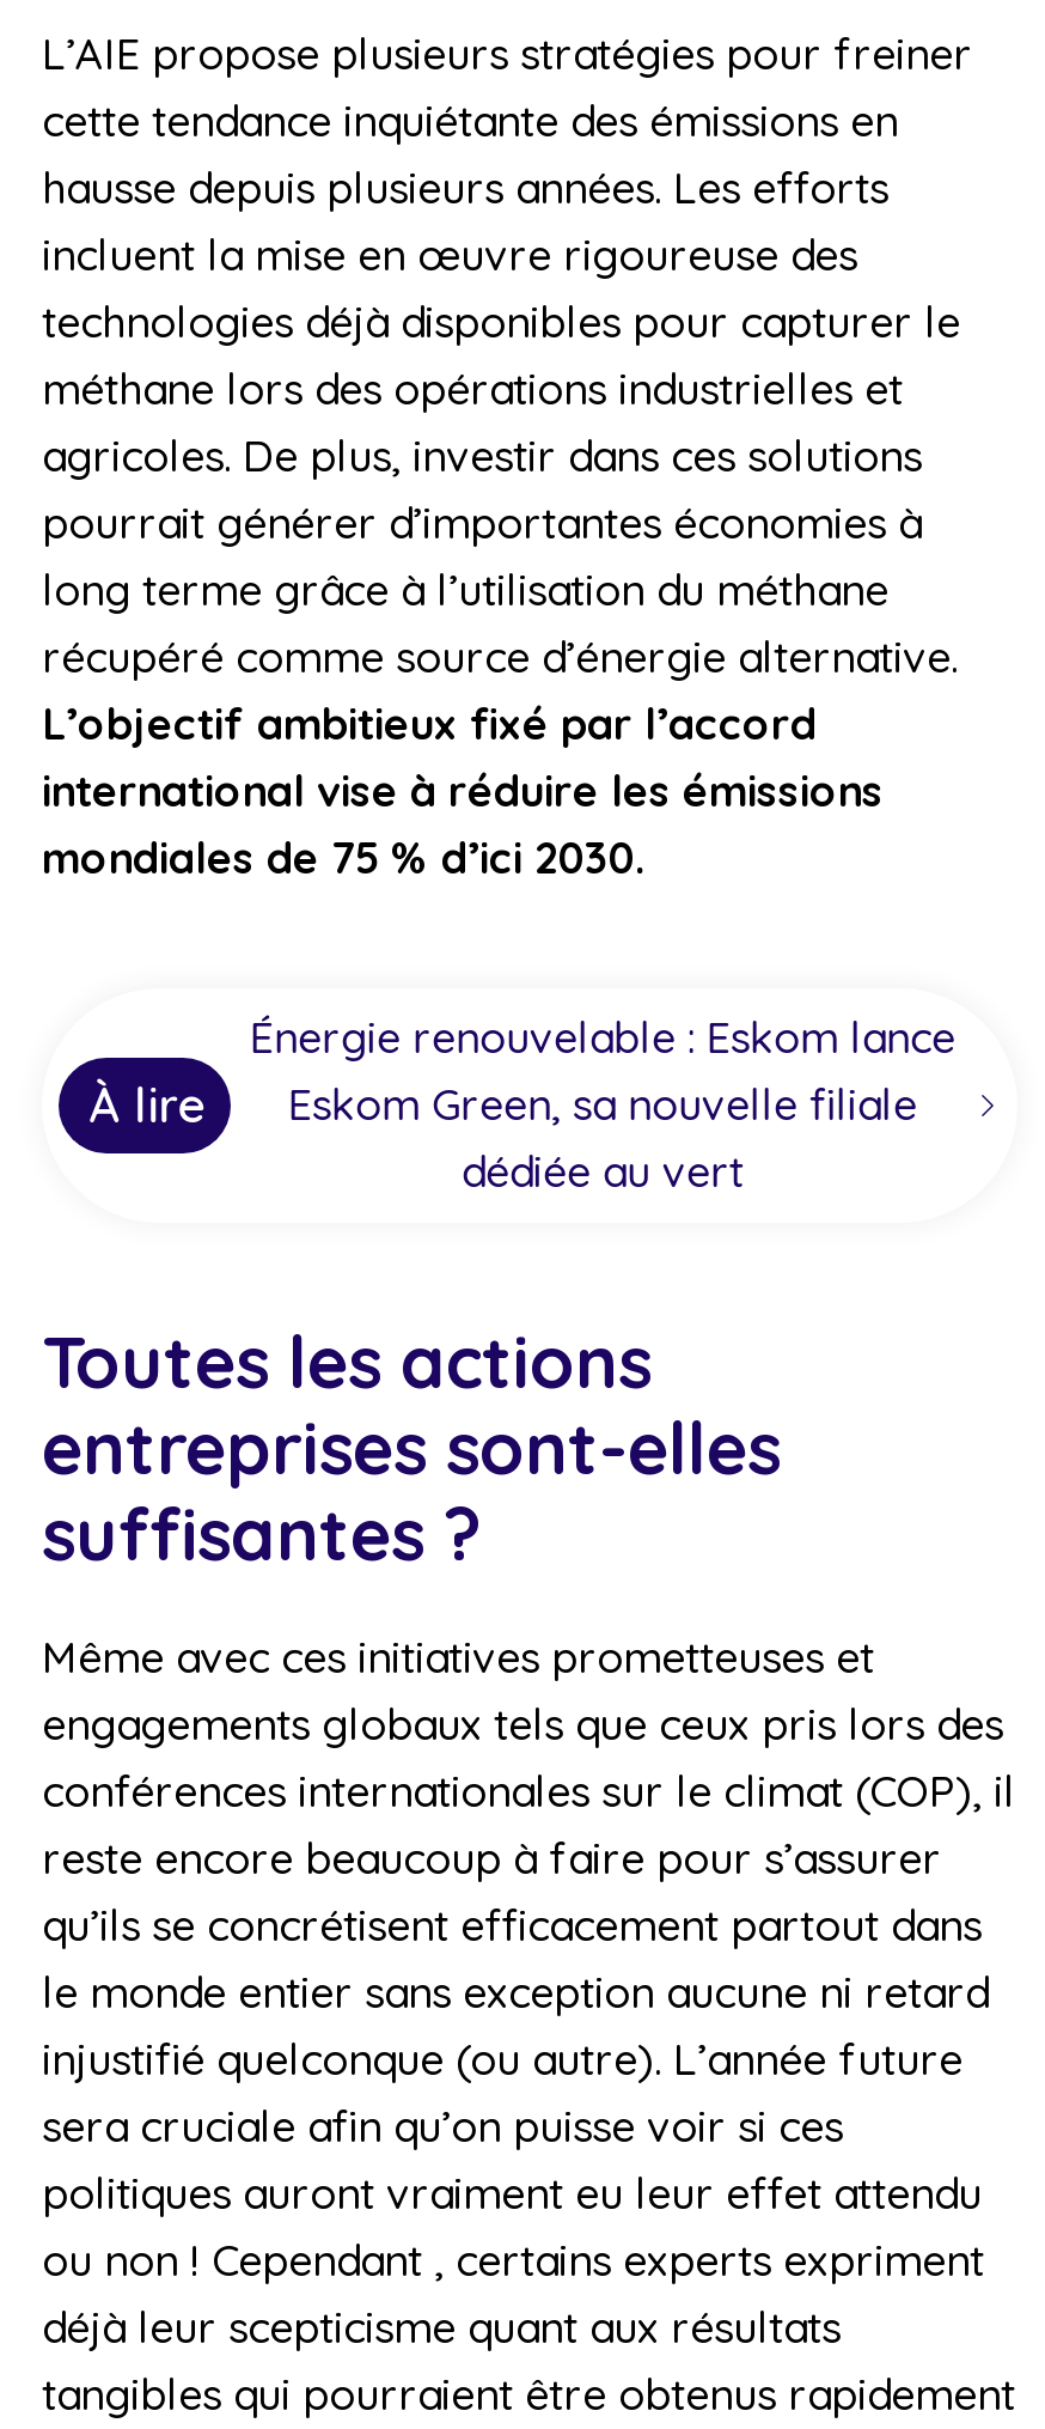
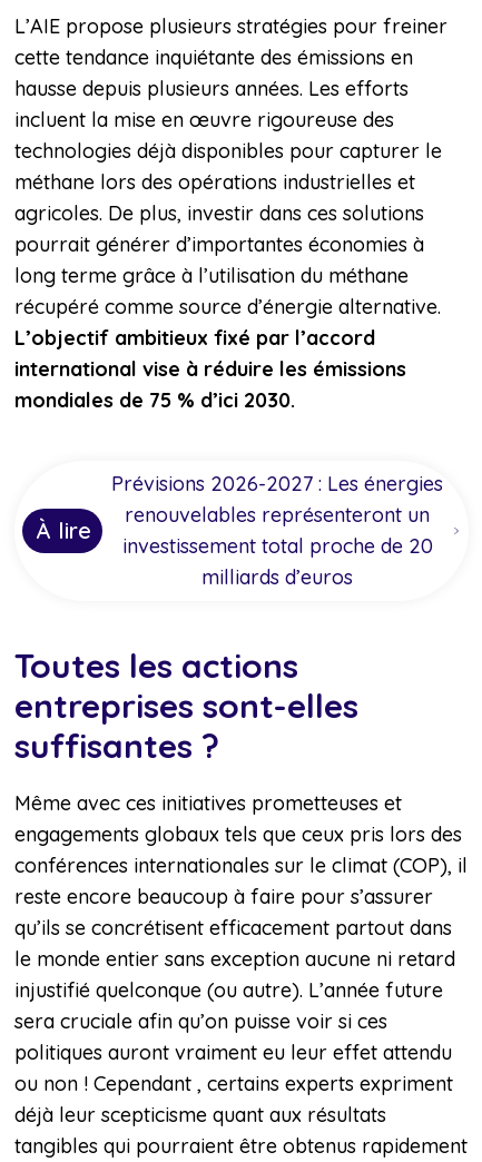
- Énergie renouvelable : Eskom lance
- Eskom Green, sa nouvelle filiale
- dédiée au vert
+ Prévisions 2026-2027 : Les énergies
+ renouvelables représenteront un
+ investissement total proche de 20
+ milliards d’euros
